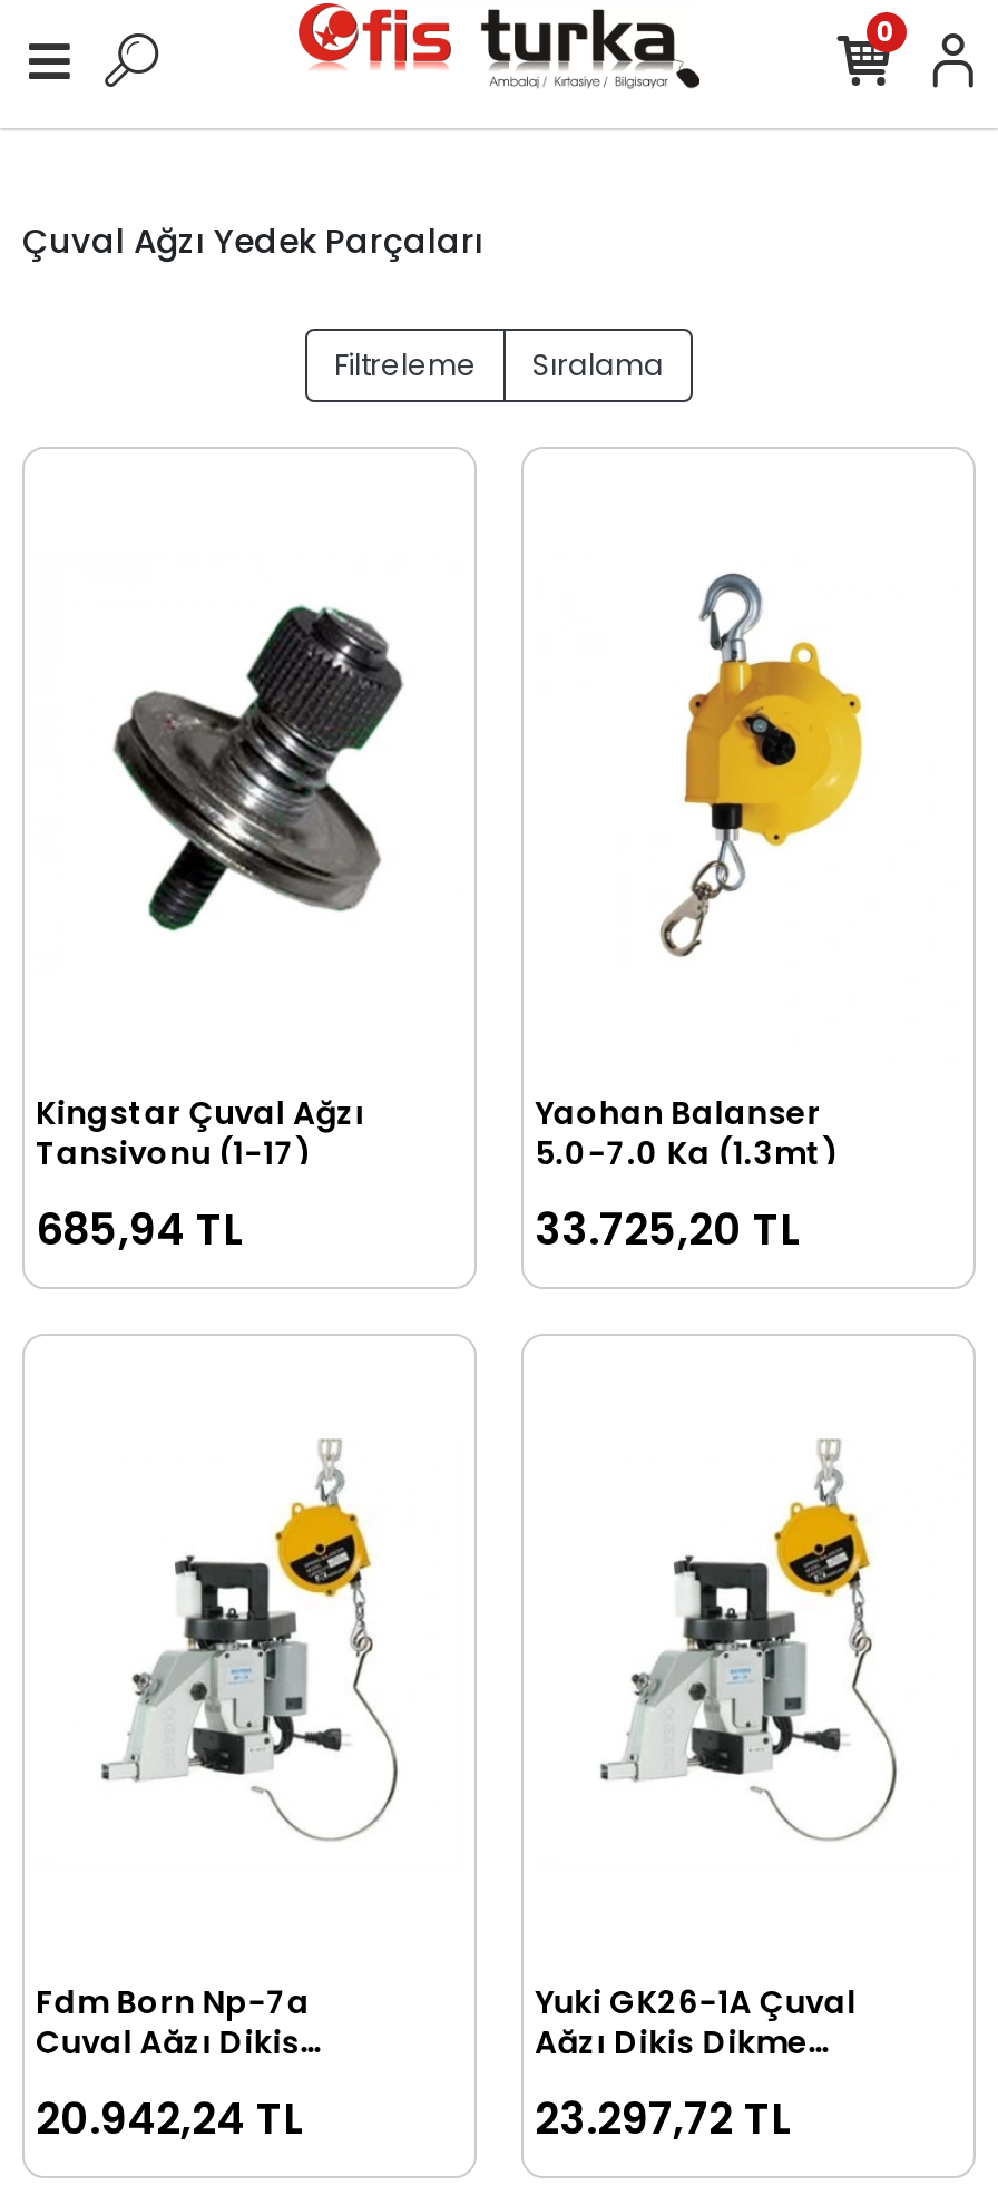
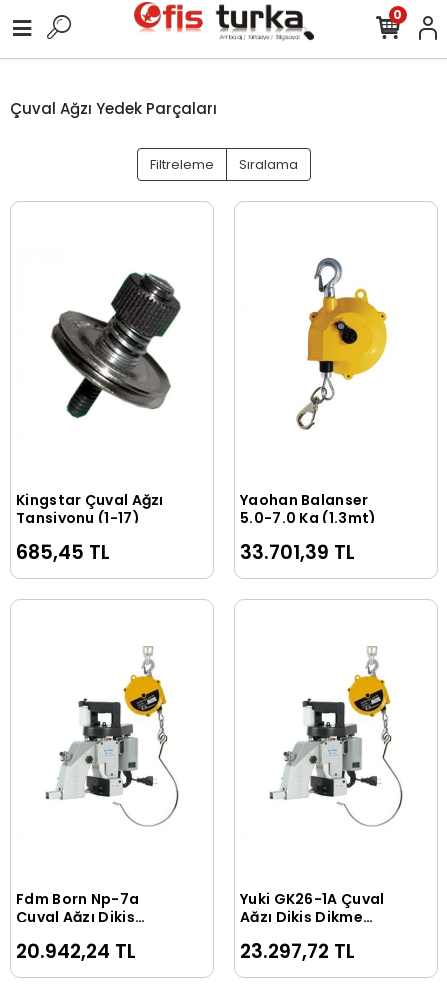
- 685,94 TL
+ 685,45 TL

- 33.725,20 TL
+ 33.701,39 TL
